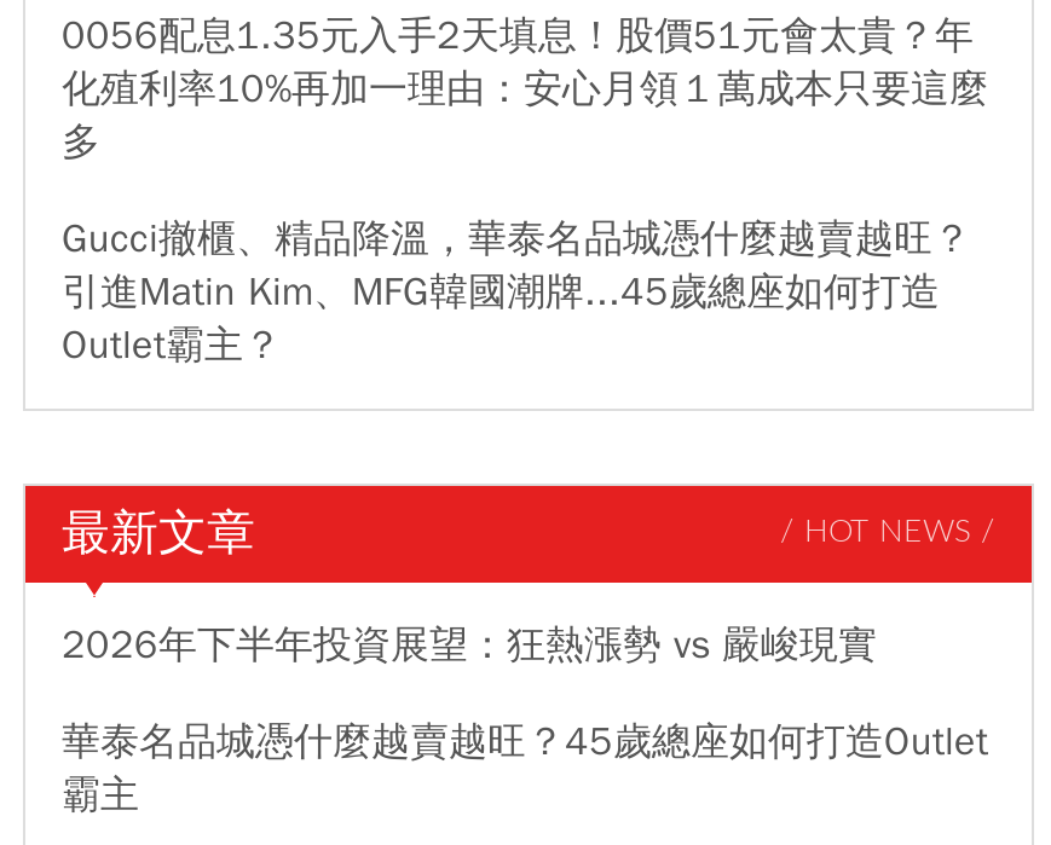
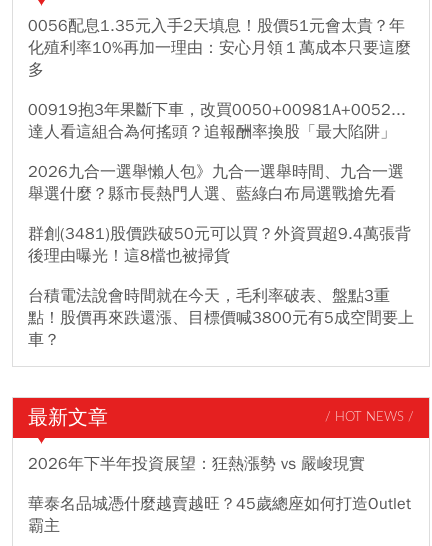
- Gucci撤櫃、精品降溫，華泰名品城憑什麼越賣越旺？
- 引進Matin Kim、MFG韓國潮牌...45歲總座如何打造
- Outlet霸主？
+ 00919抱3年果斷下車，改買0050+00981A+0052...
+ 達人看這組合為何搖頭？追報酬率換股「最大陷阱」
+ 2026九合一選舉懶人包》九合一選舉時間、九合一選
+ 舉選什麼？縣市長熱門人選、藍綠白布局選戰搶先看
+ 群創(3481)股價跌破50元可以買？外資買超9.4萬張背
+ 後理由曝光！這8檔也被掃貨
+ 台積電法說會時間就在今天，毛利率破表、盤點3重
+ 點！股價再來跌還漲、目標價喊3800元有5成空間要上
+ 車？
